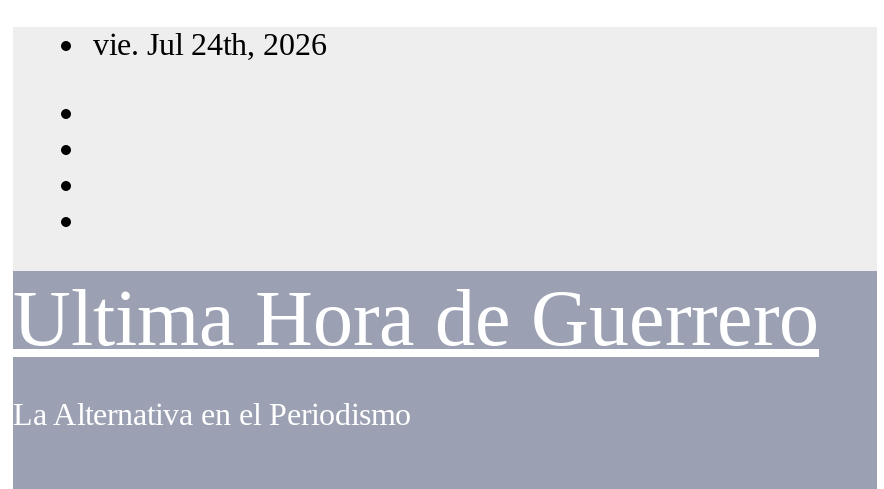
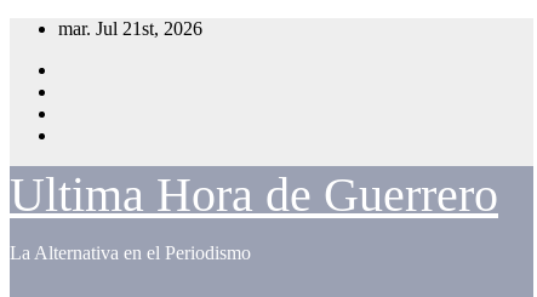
- vie. Jul 24th, 2026
+ mar. Jul 21st, 2026
